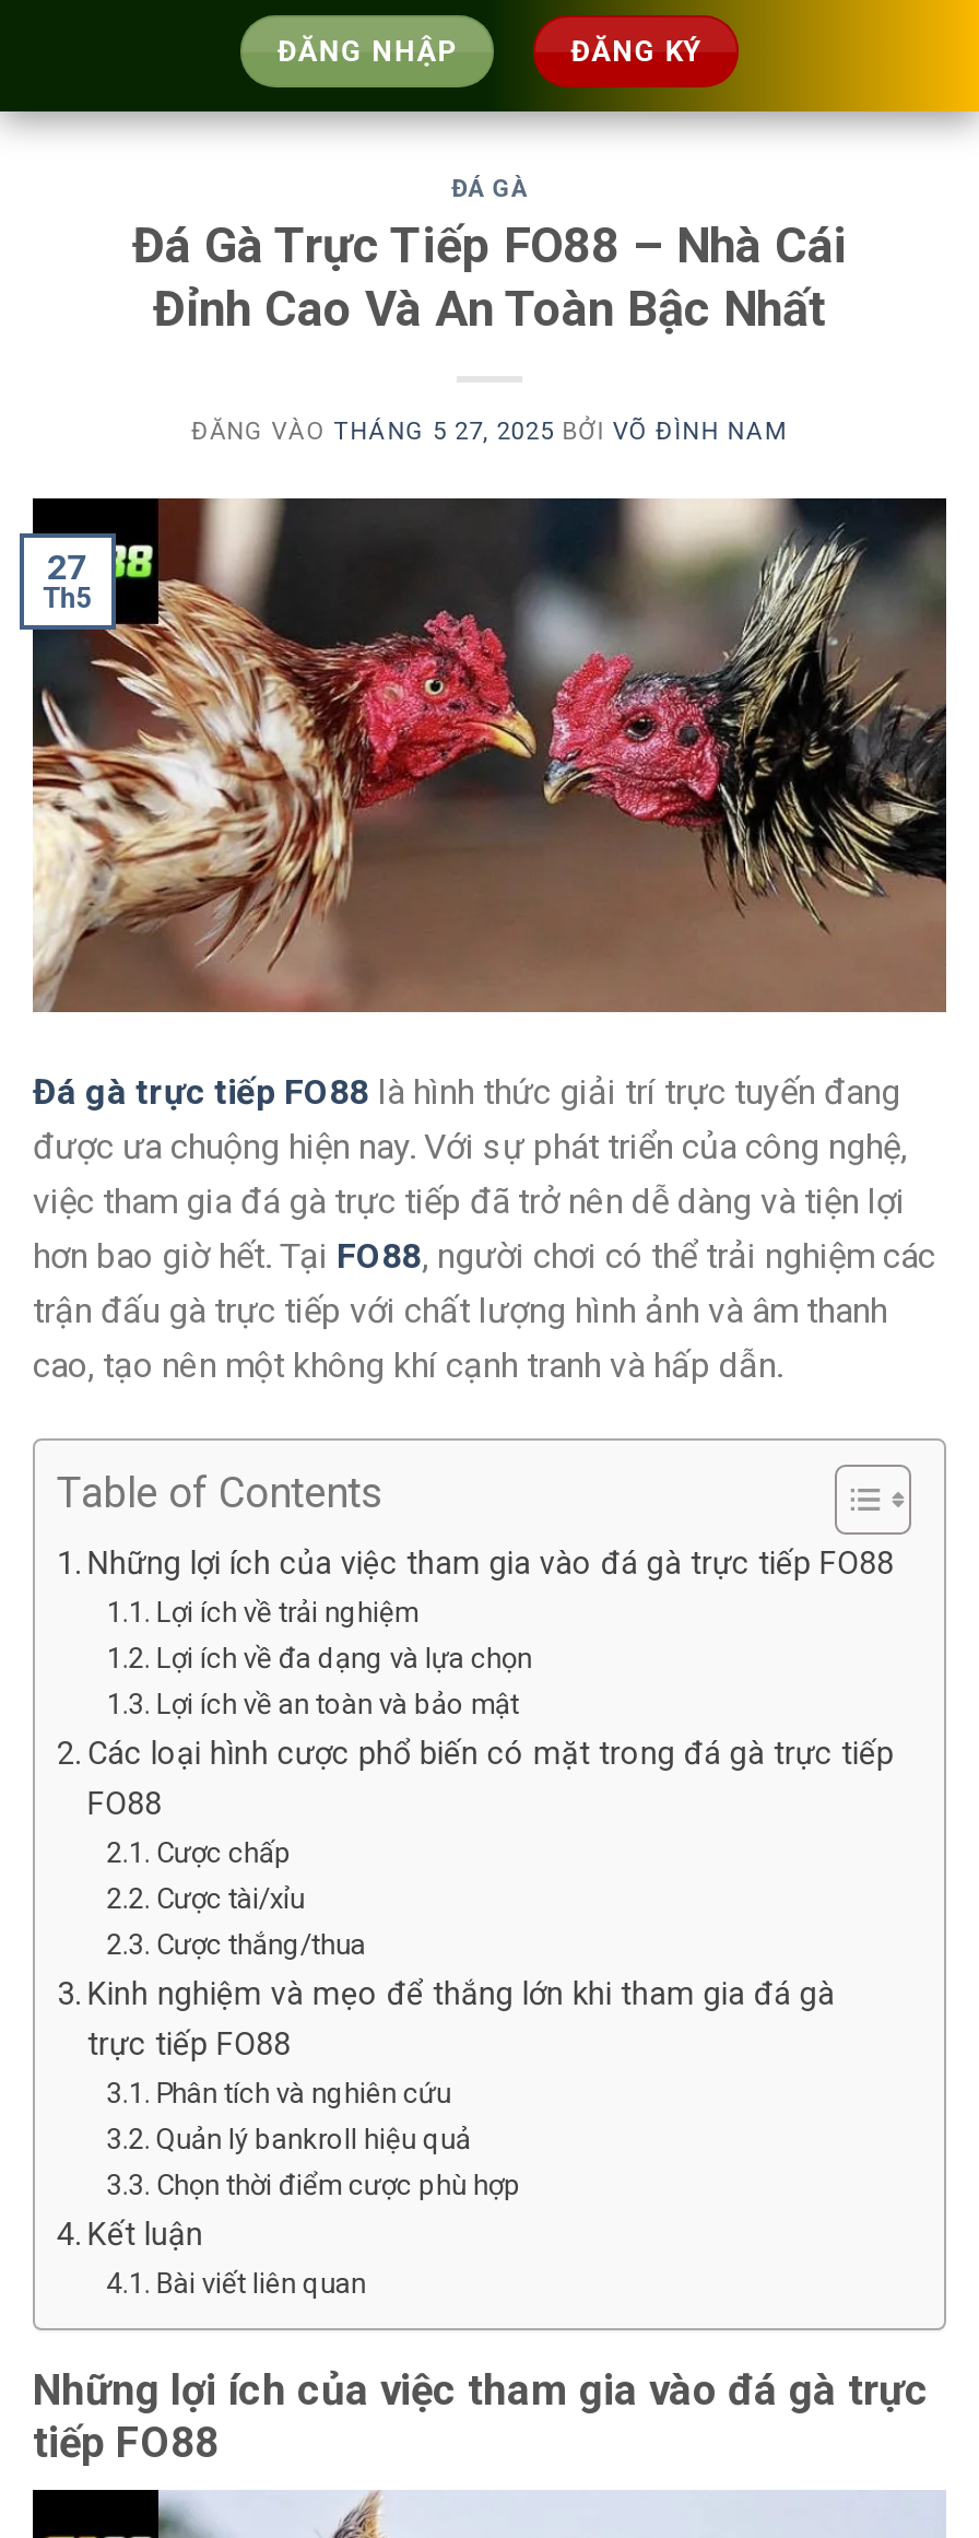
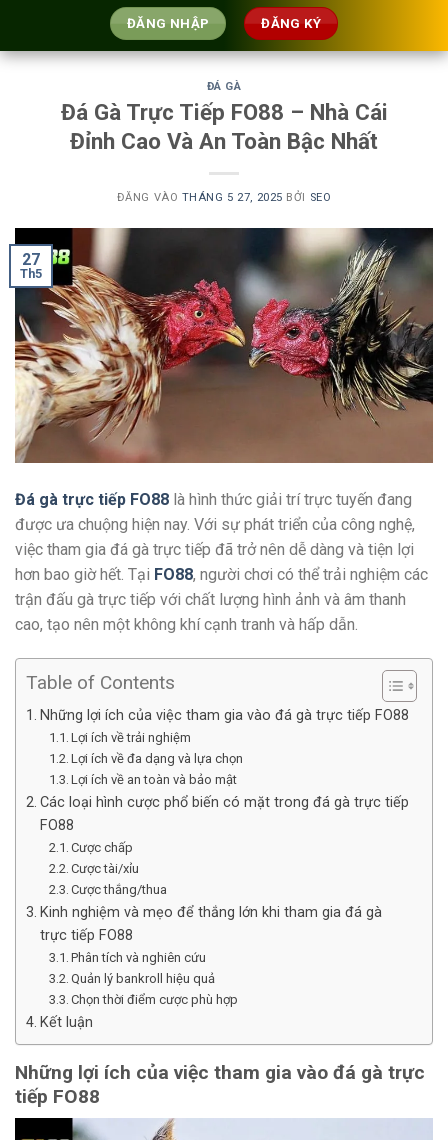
- ĐĂNG VÀO THÁNG 5 27, 2025 BỞI VÕ ĐÌNH NAM
+ ĐĂNG VÀO THÁNG 5 27, 2025 BỞI SEO

- Bài viết liên quan
